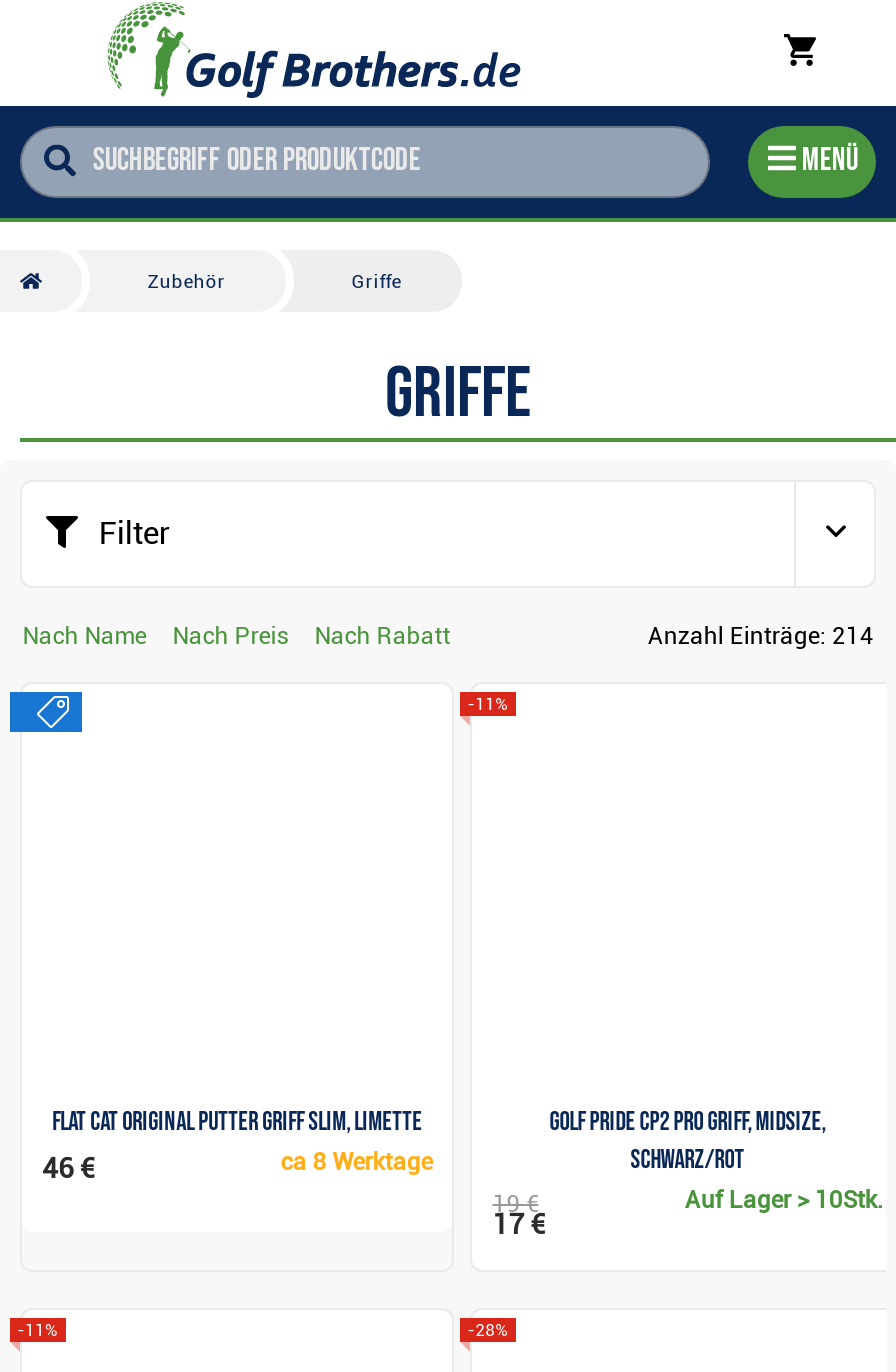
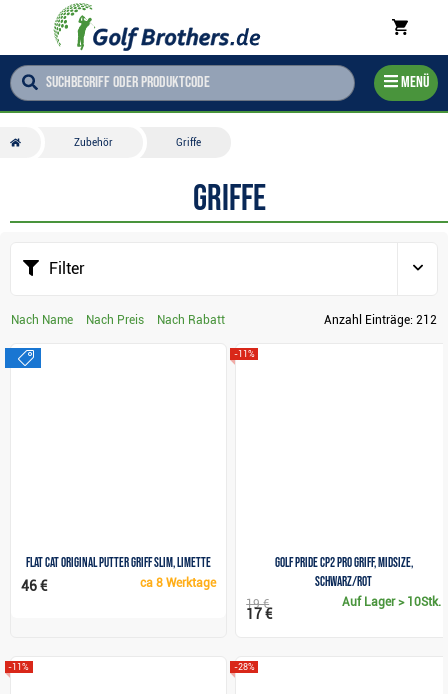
- Anzahl Einträge: 214
+ Anzahl Einträge: 212
